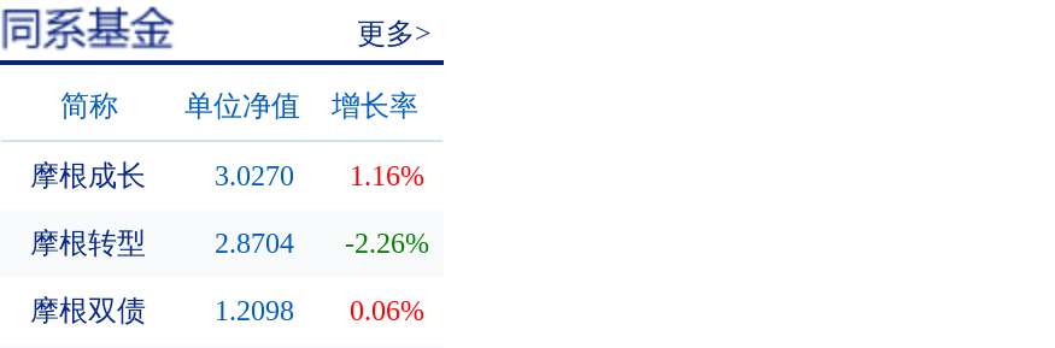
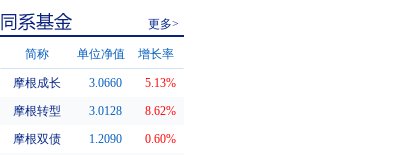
- 3.0270
+ 3.0660

- 1.16%
+ 5.13%

- 2.8704
+ 3.0128

- -2.26%
+ 8.62%

- 1.2098
+ 1.2090

- 0.06%
+ 0.60%
